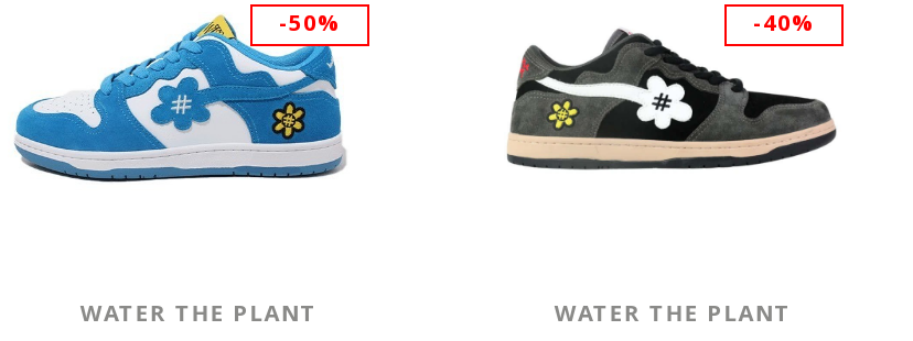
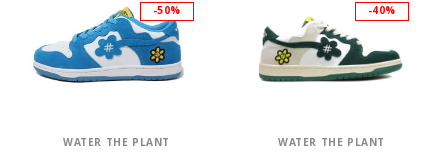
- [image]
+ [image]
